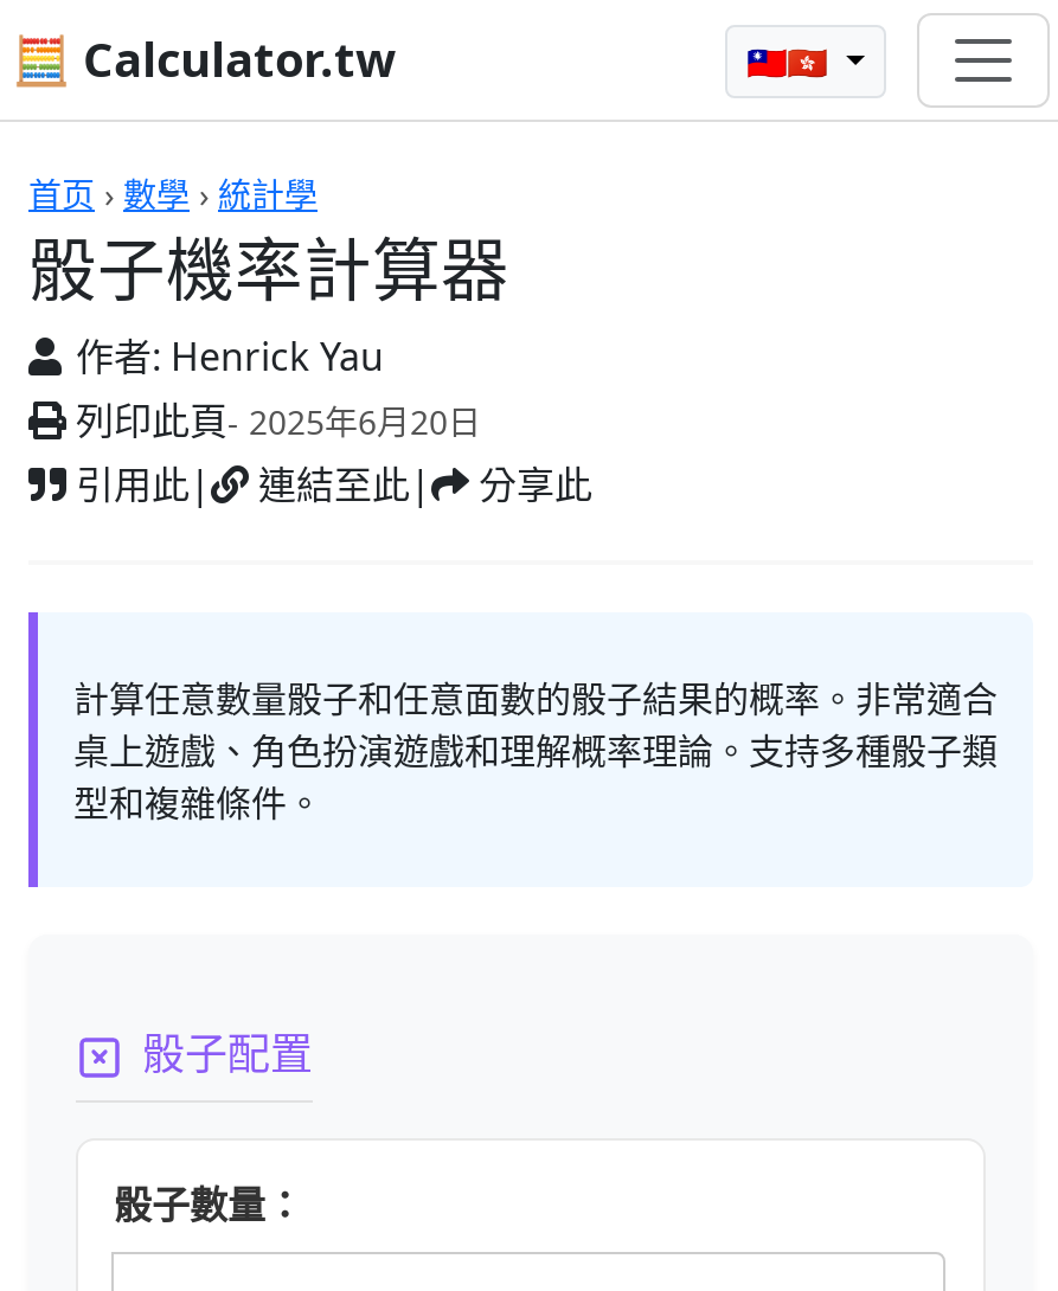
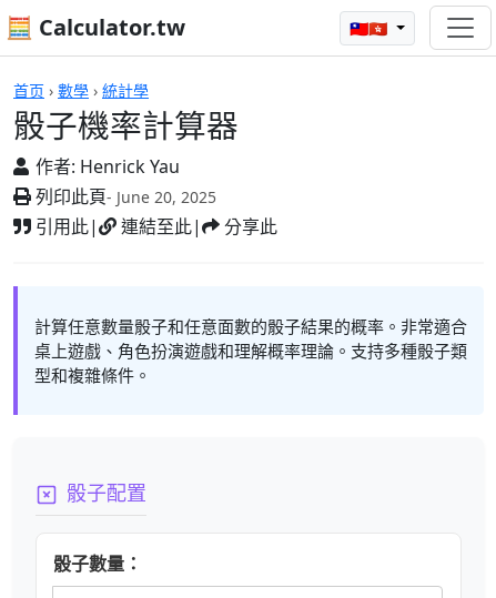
- 列印此頁- 2025年6月20日
+ 列印此頁- June 20, 2025
